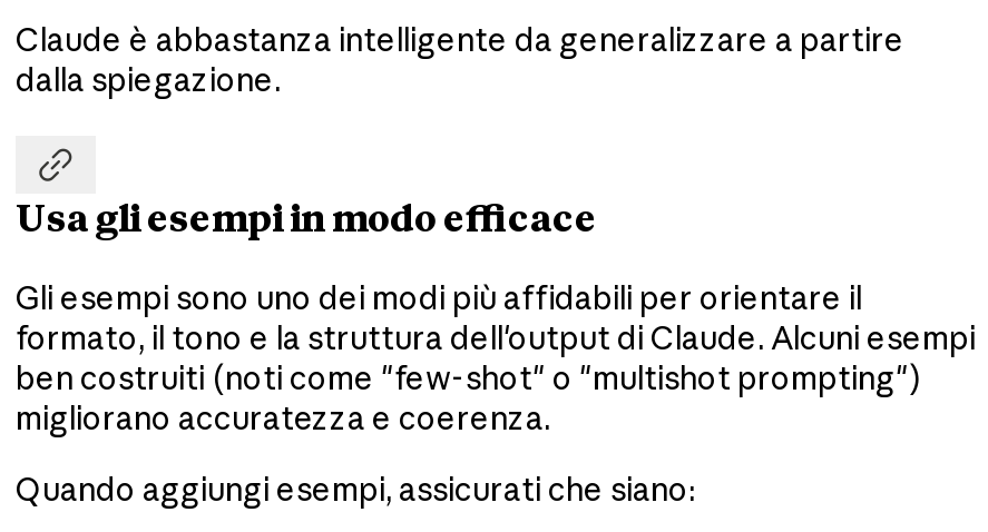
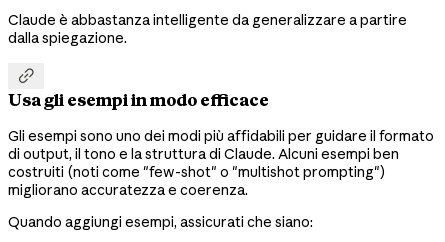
- Gli esempi sono uno dei modi più affidabili per orientare il
- formato, il tono e la struttura dell'output di Claude. Alcuni esempi
- ben costruiti (noti come "few-shot" o "multishot prompting")
+ Gli esempi sono uno dei modi più affidabili per guidare il formato
+ di output, il tono e la struttura di Claude. Alcuni esempi ben
+ costruiti (noti come "few-shot" o "multishot prompting")
